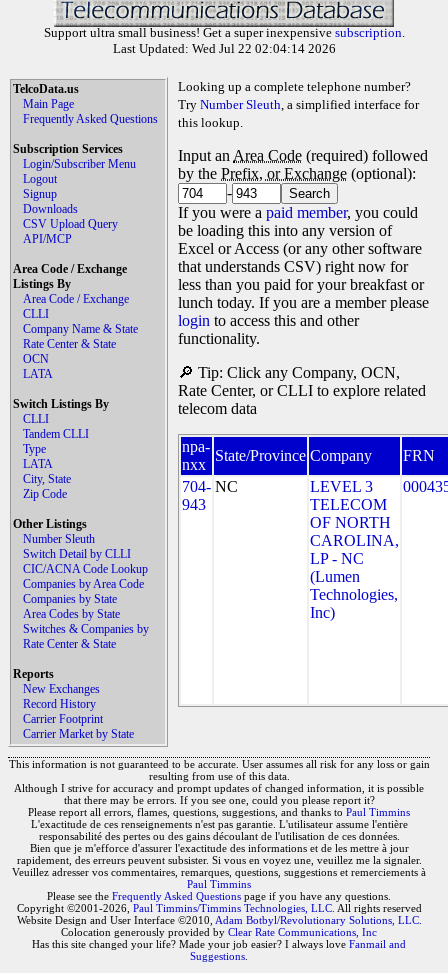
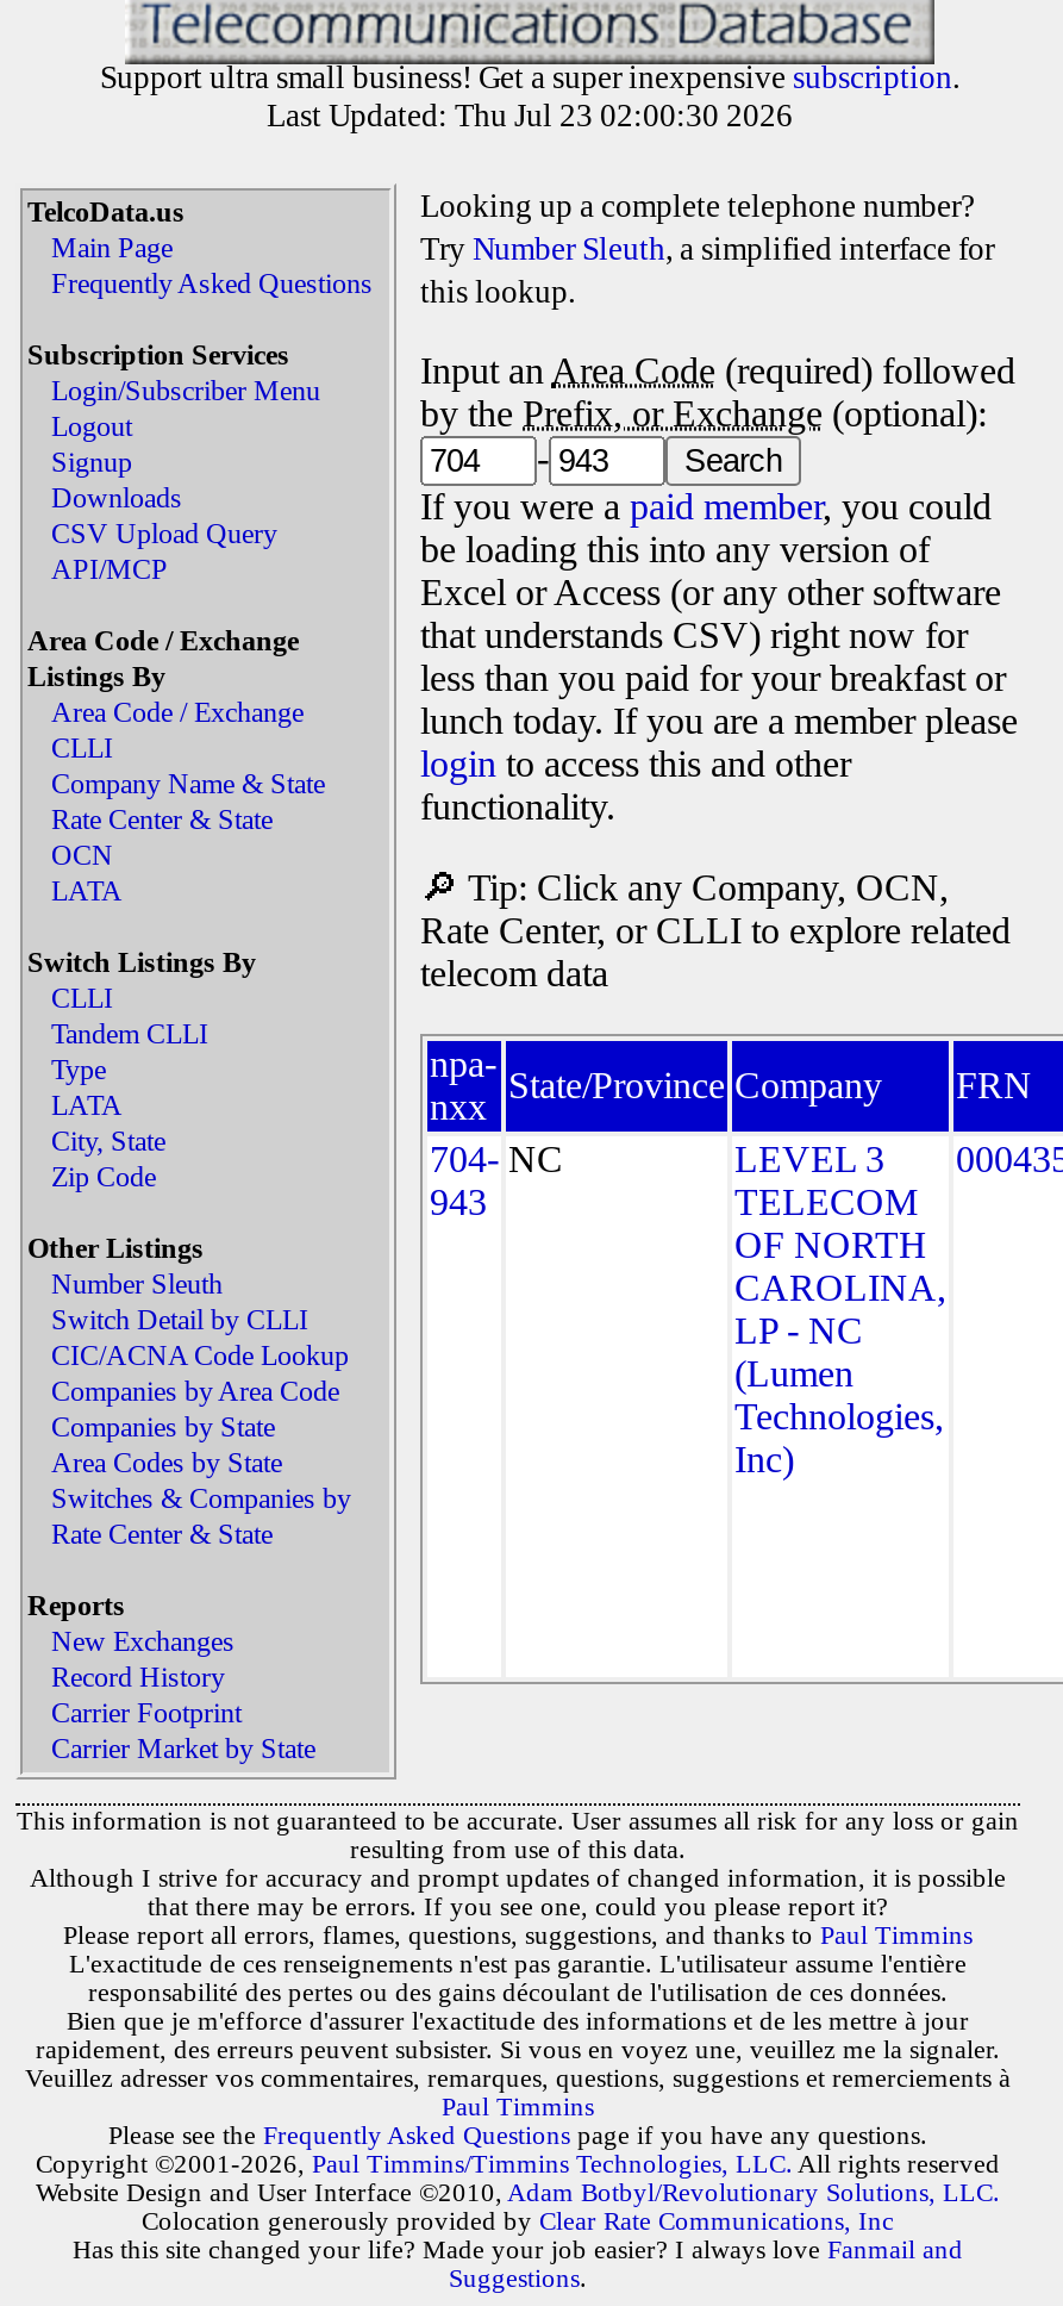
- Last Updated: Wed Jul 22 02:04:14 2026
+ Last Updated: Thu Jul 23 02:00:30 2026
